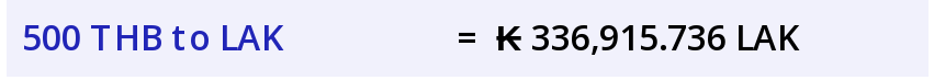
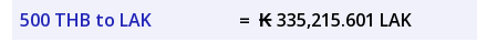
- = ₭ 336,915.736 LAK
+ = ₭ 335,215.601 LAK
